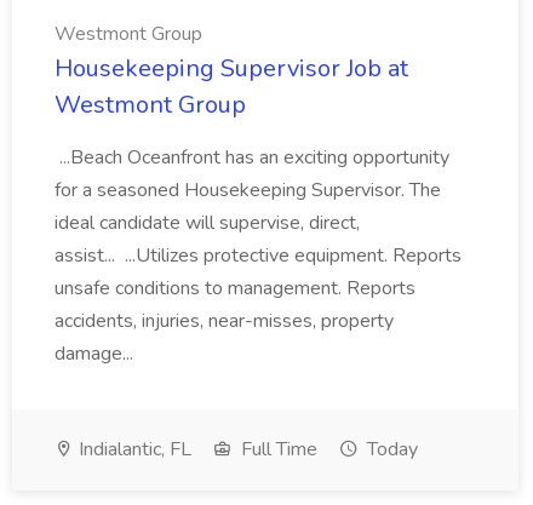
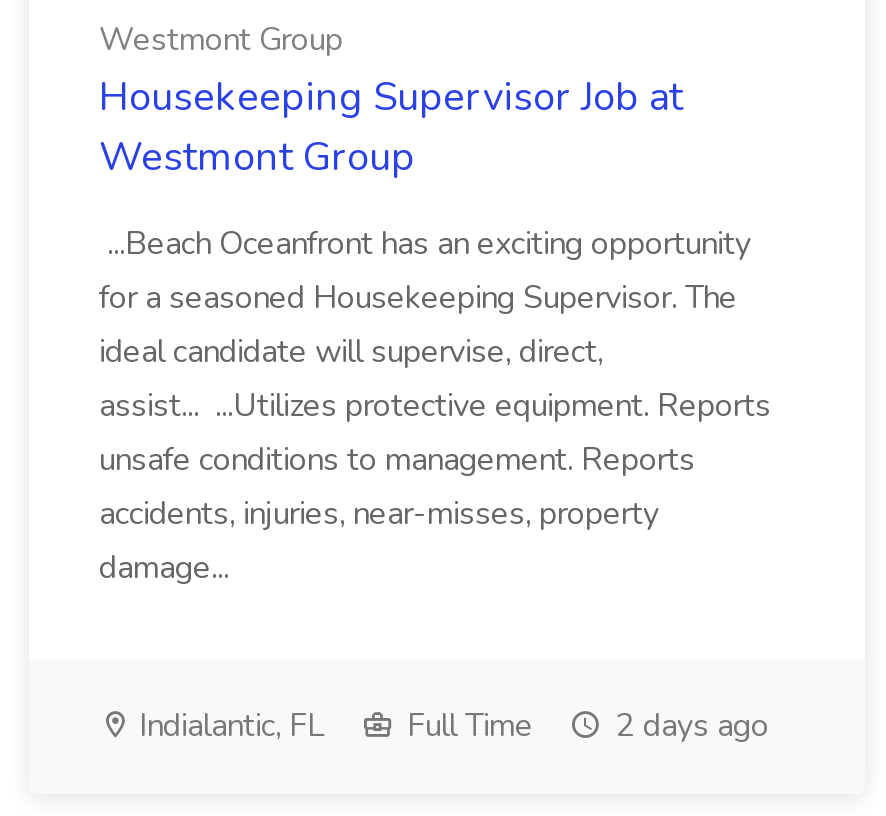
- Today
+ 2 days ago
